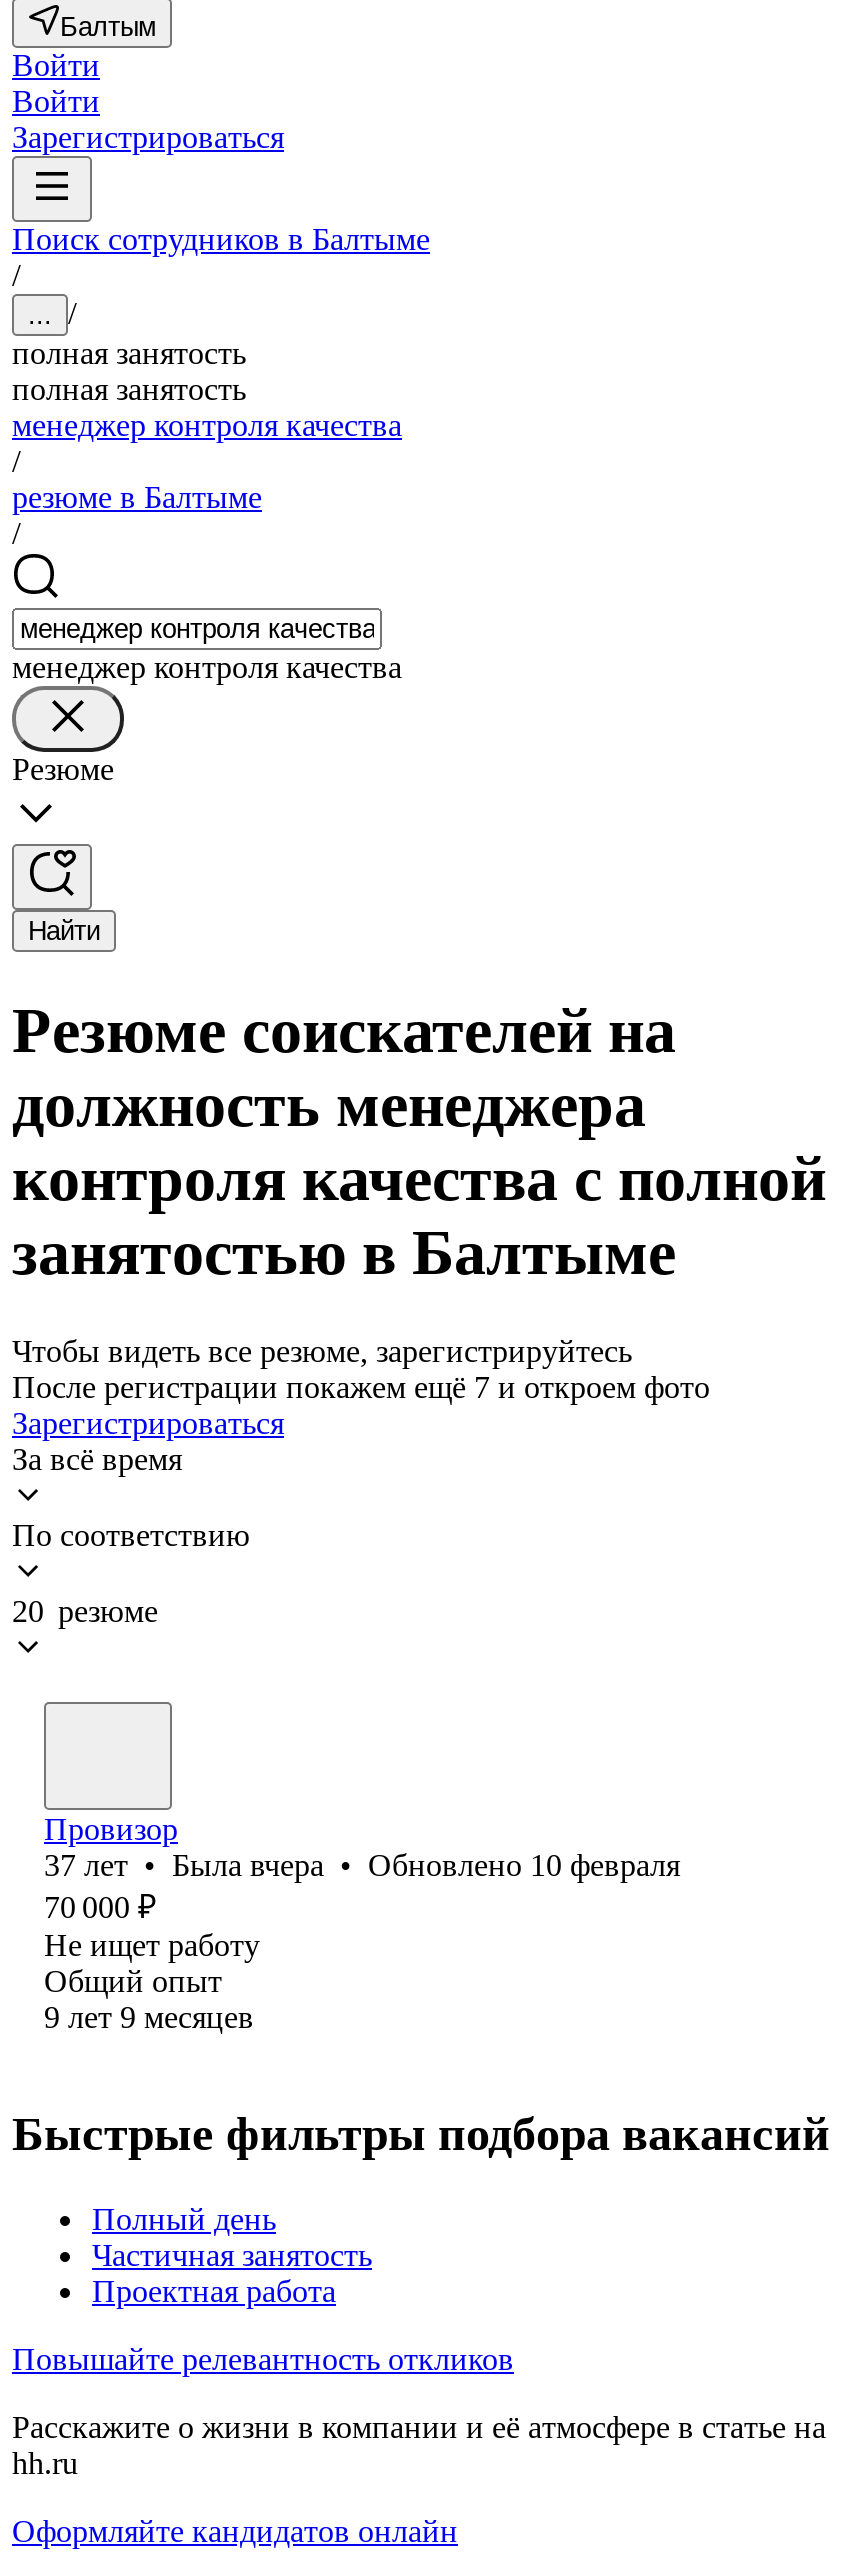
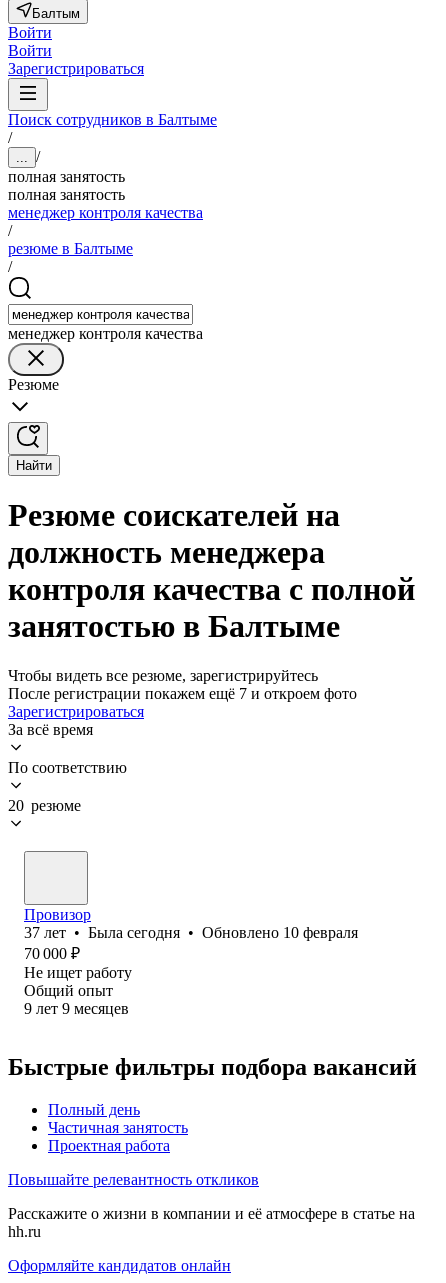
- 37 лет • Была вчера • Обновлено 10 февраля
+ 37 лет • Была сегодня • Обновлено 10 февраля
